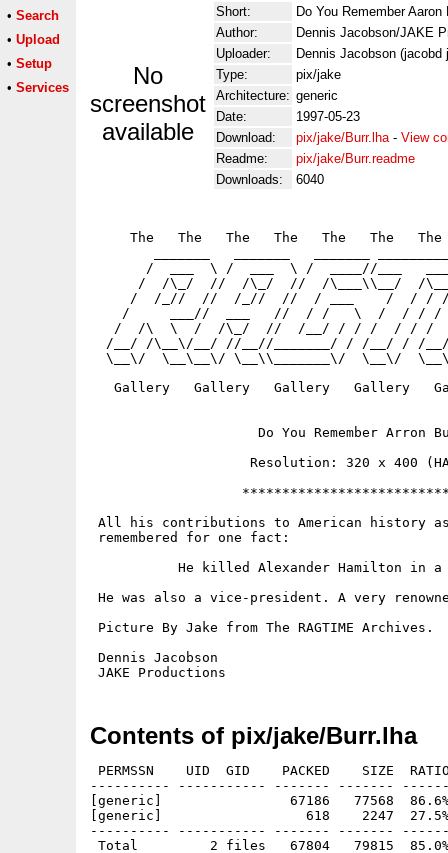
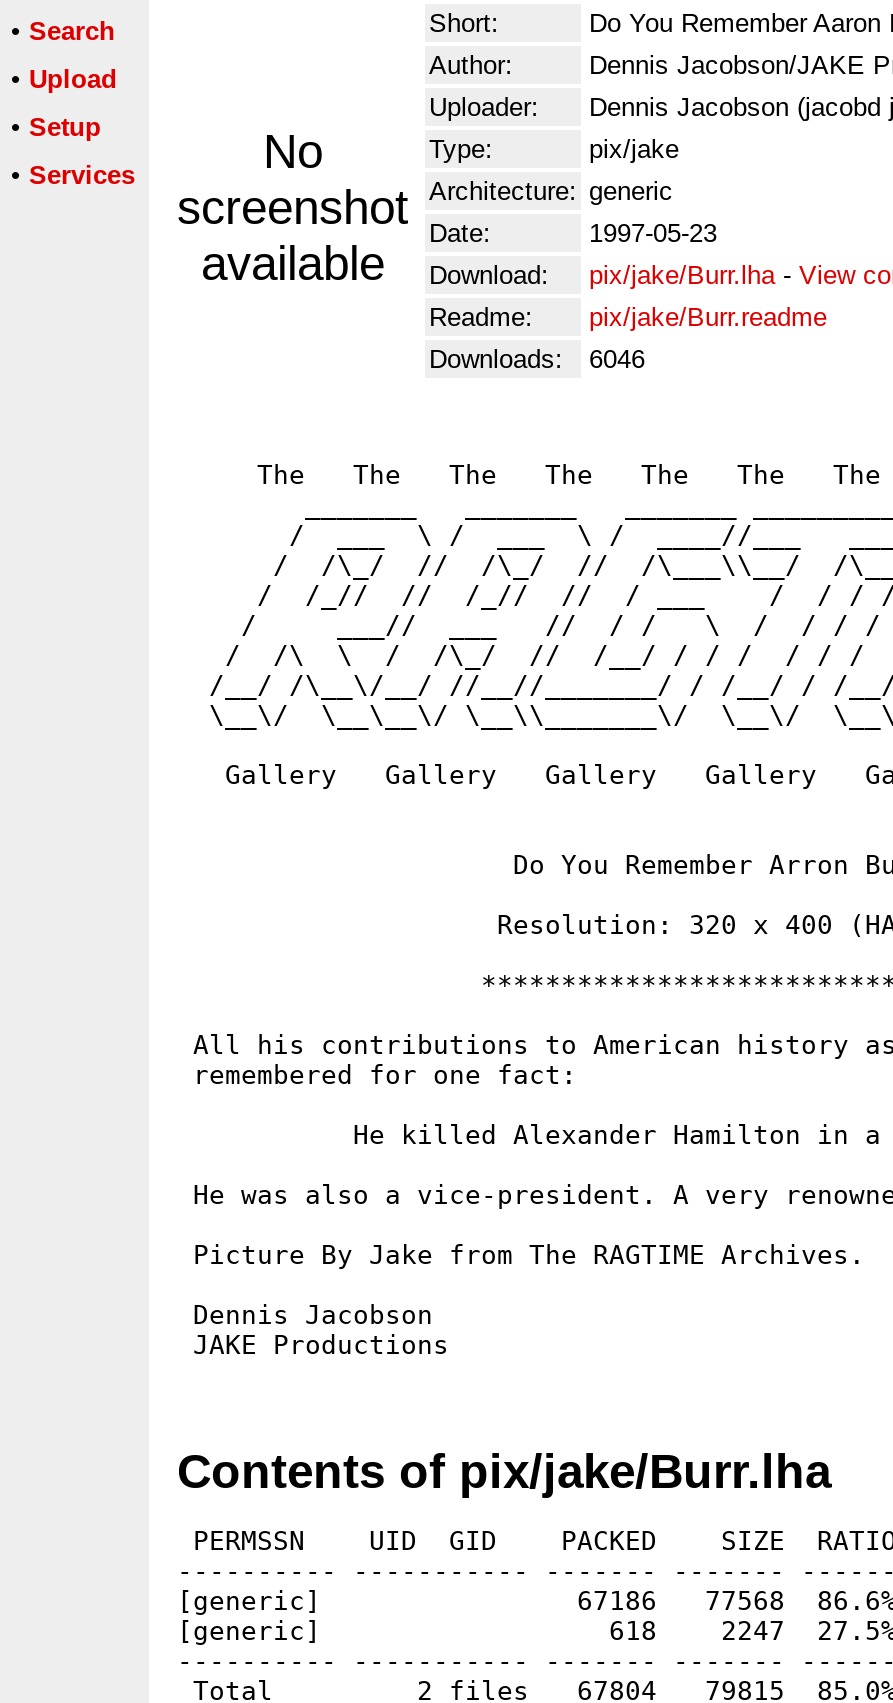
- Downloads: 6040
+ Downloads: 6046
